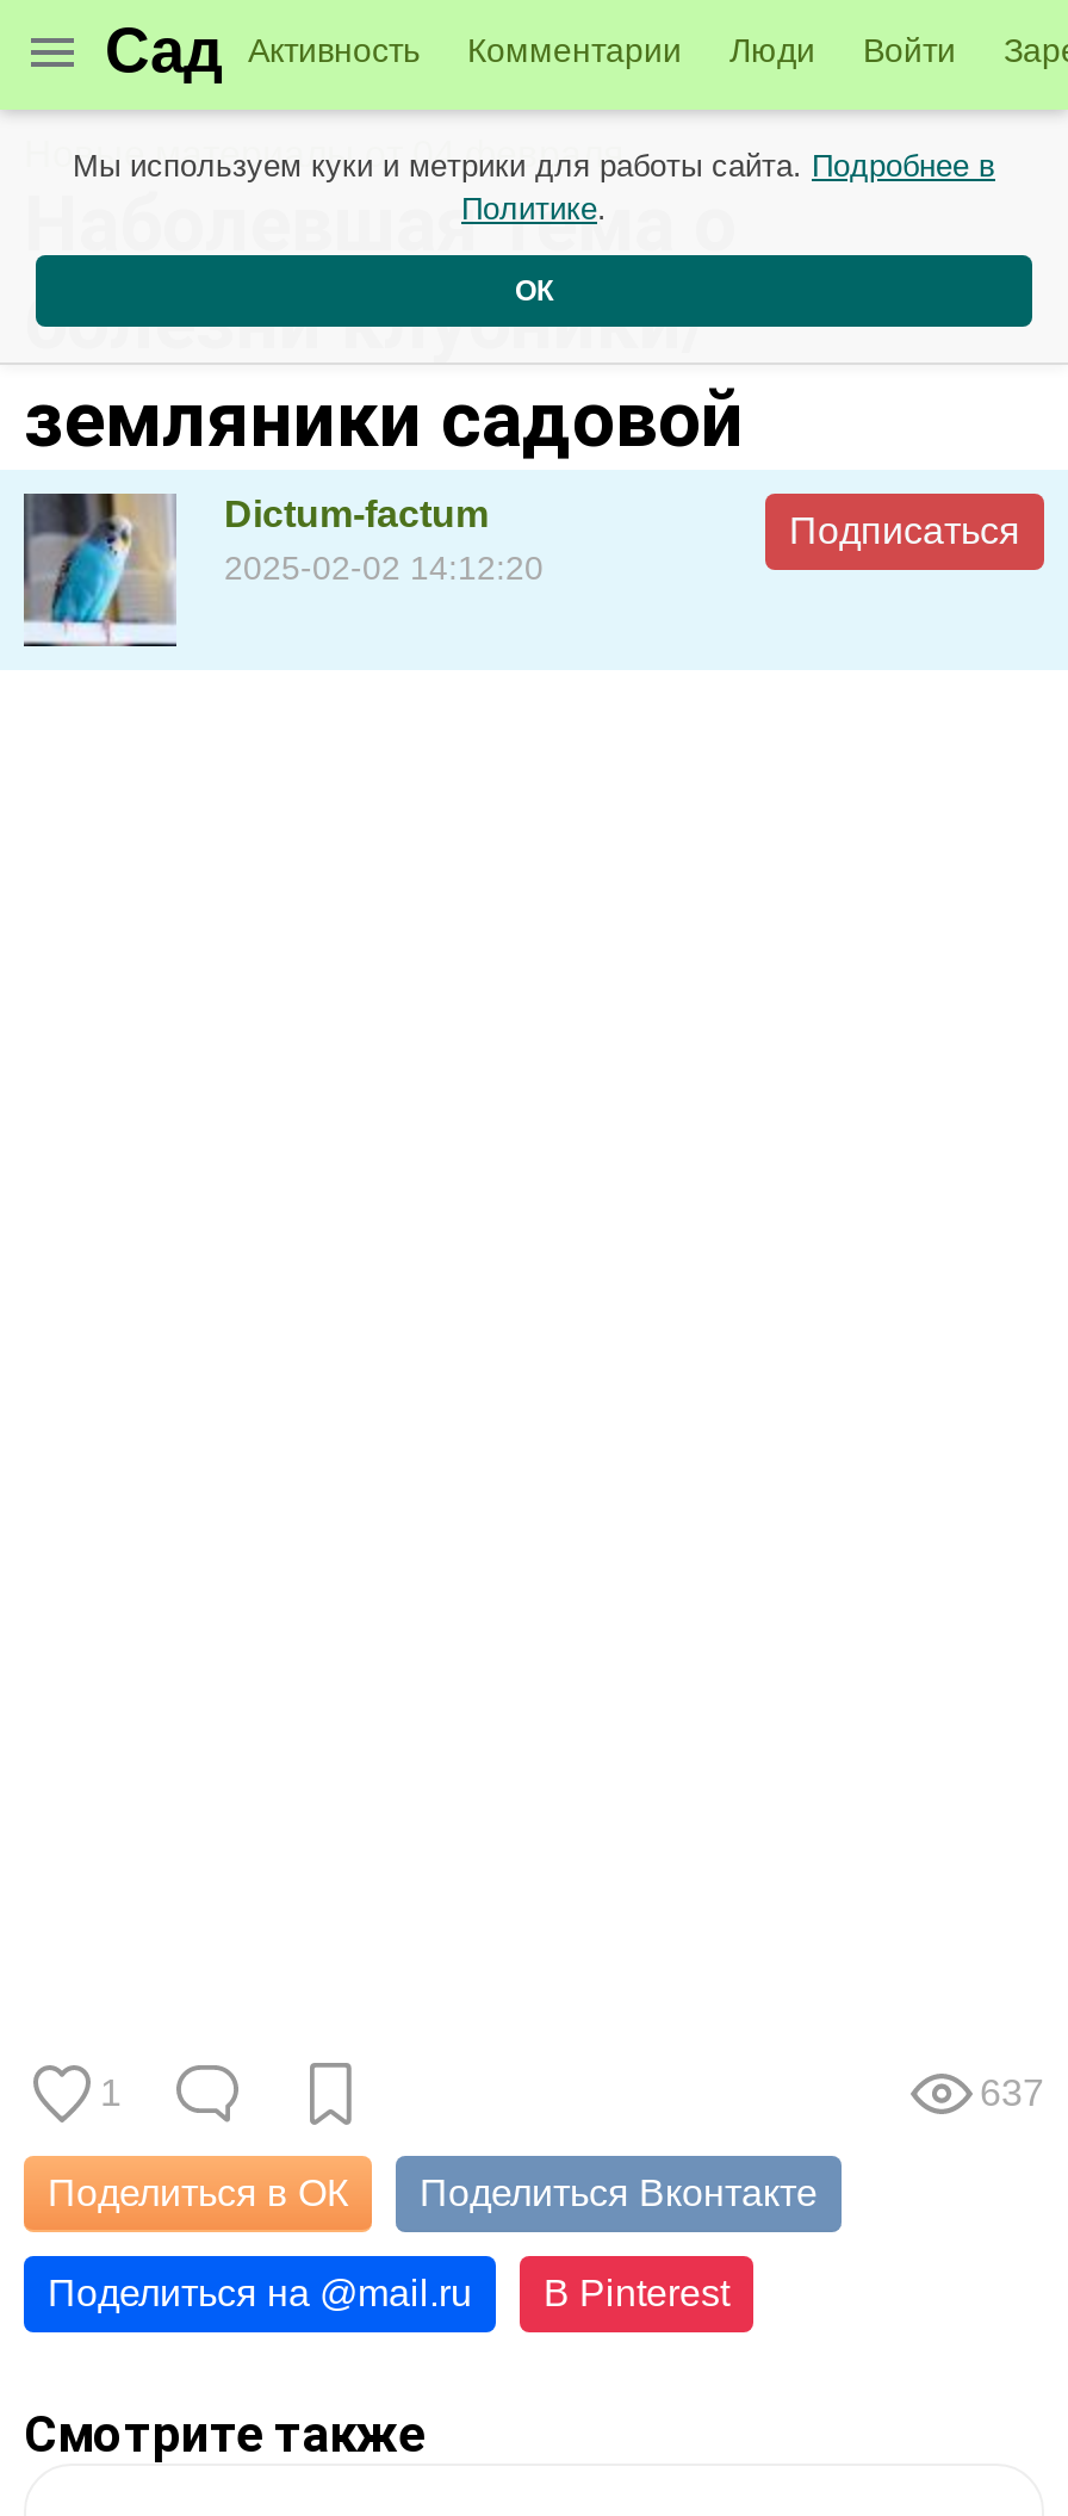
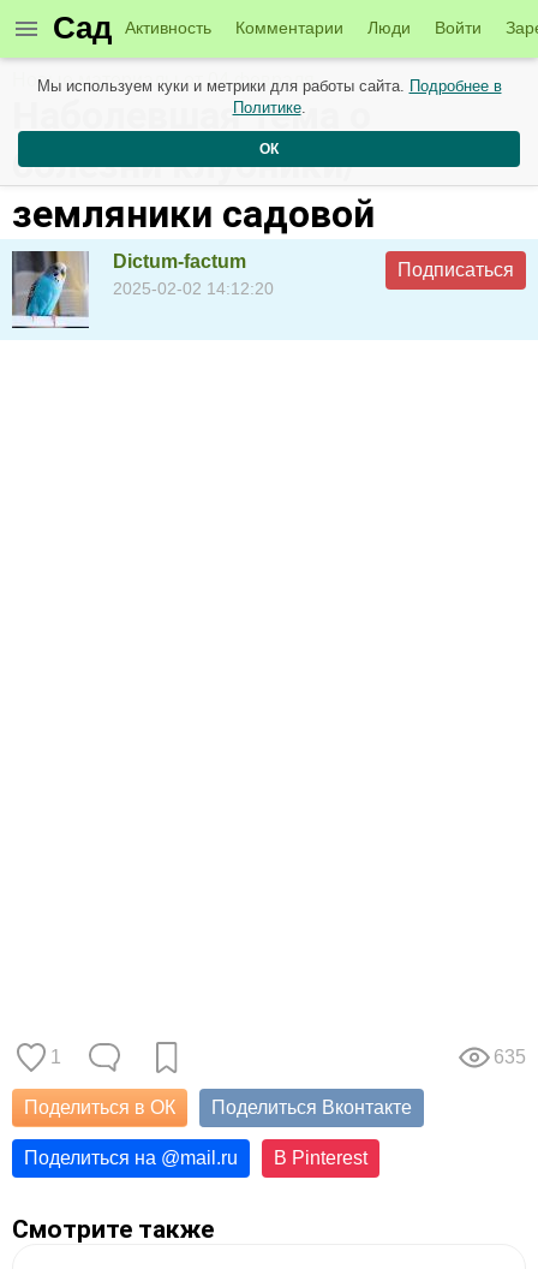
- 637
+ 635
